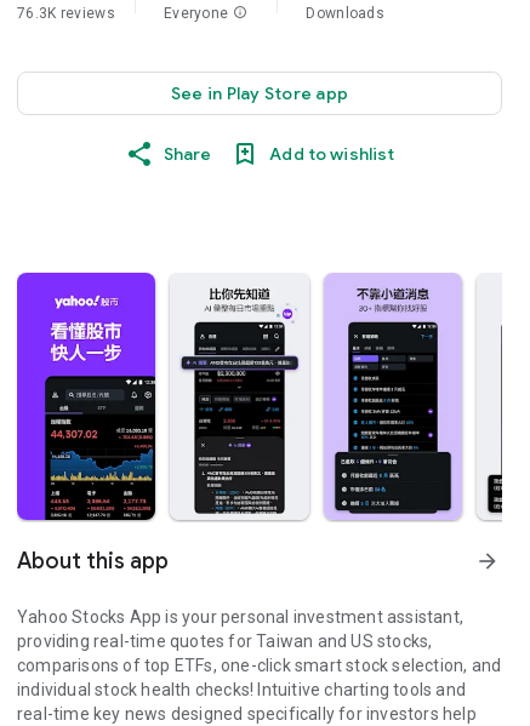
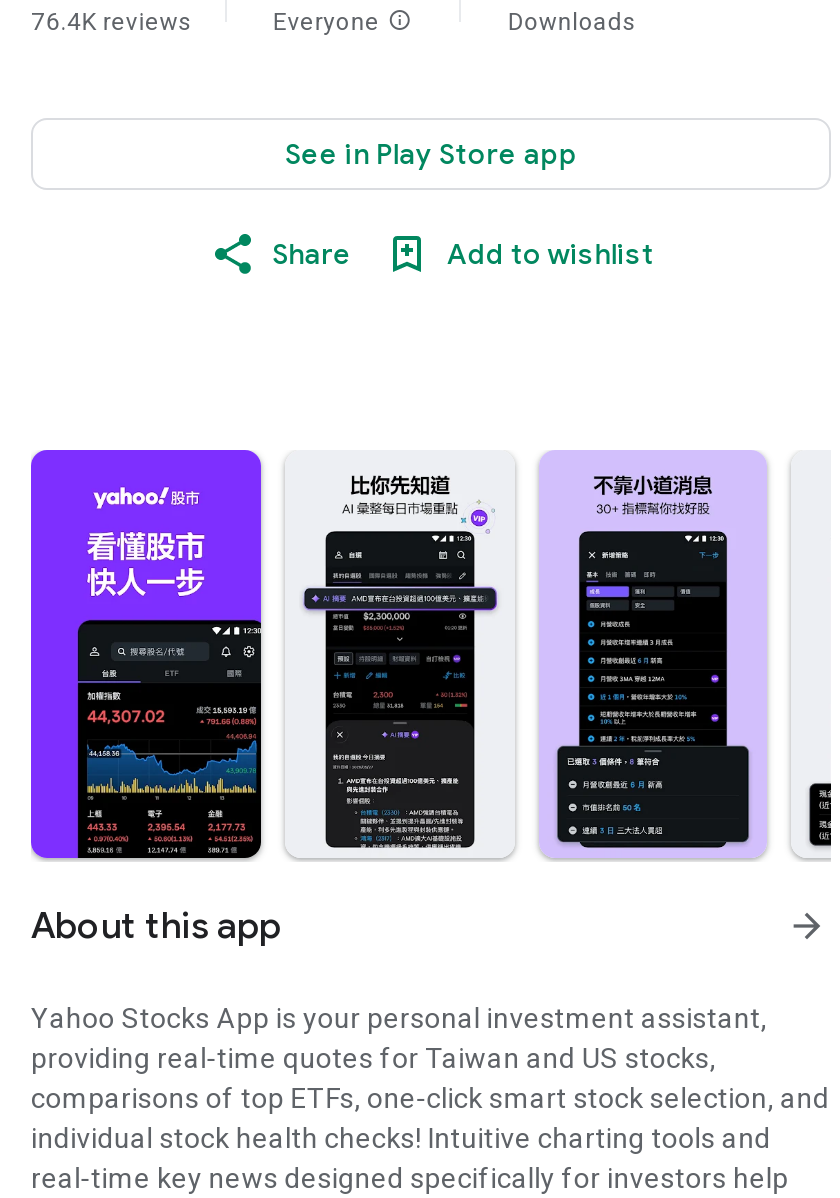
- 76.3K reviews
+ 76.4K reviews
